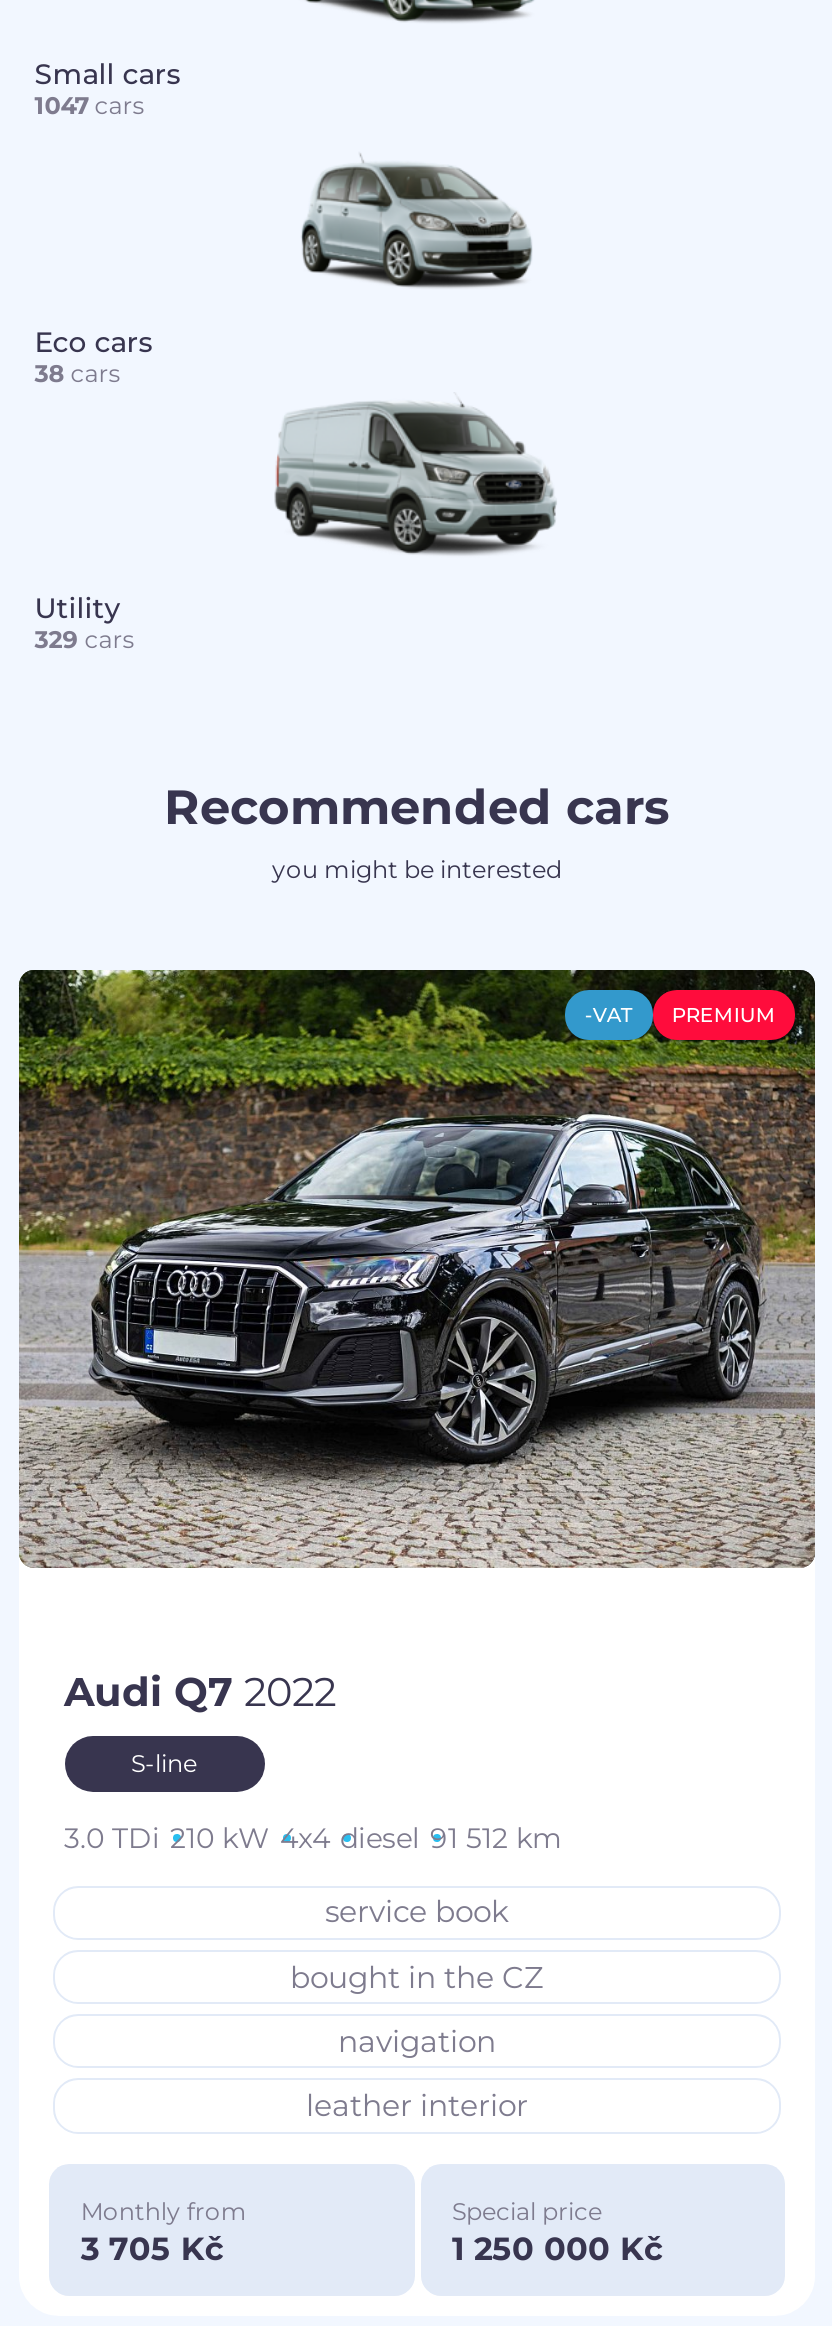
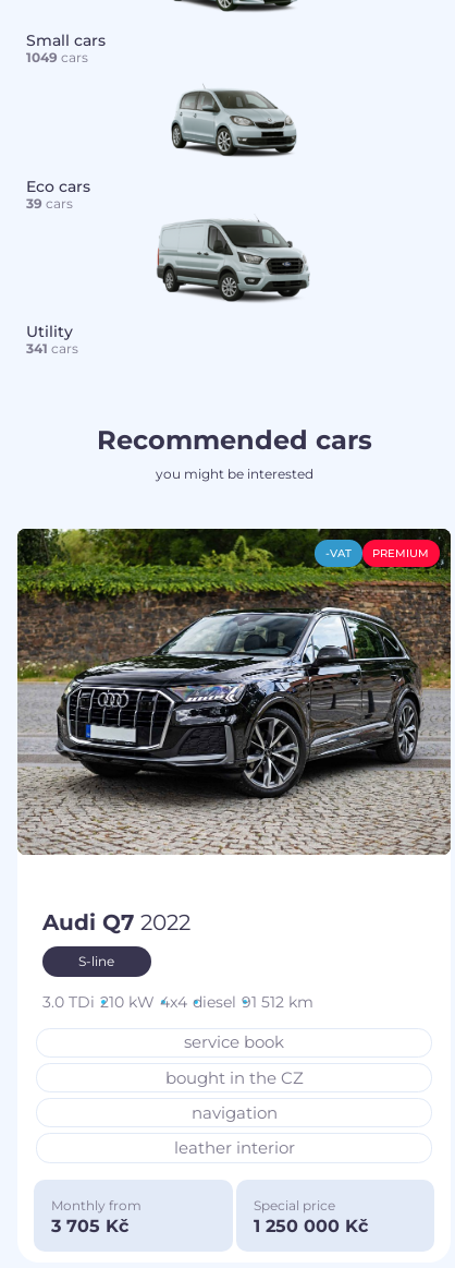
- 1047 cars
+ 1049 cars

- 38 cars
+ 39 cars

- 329 cars
+ 341 cars
